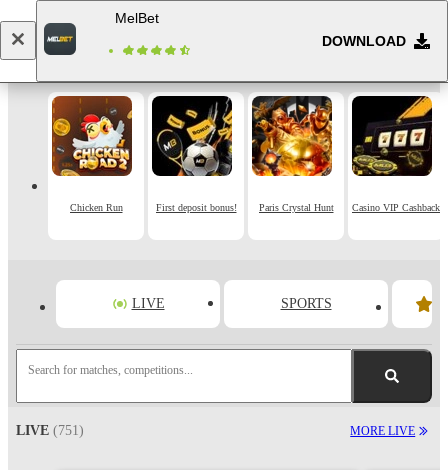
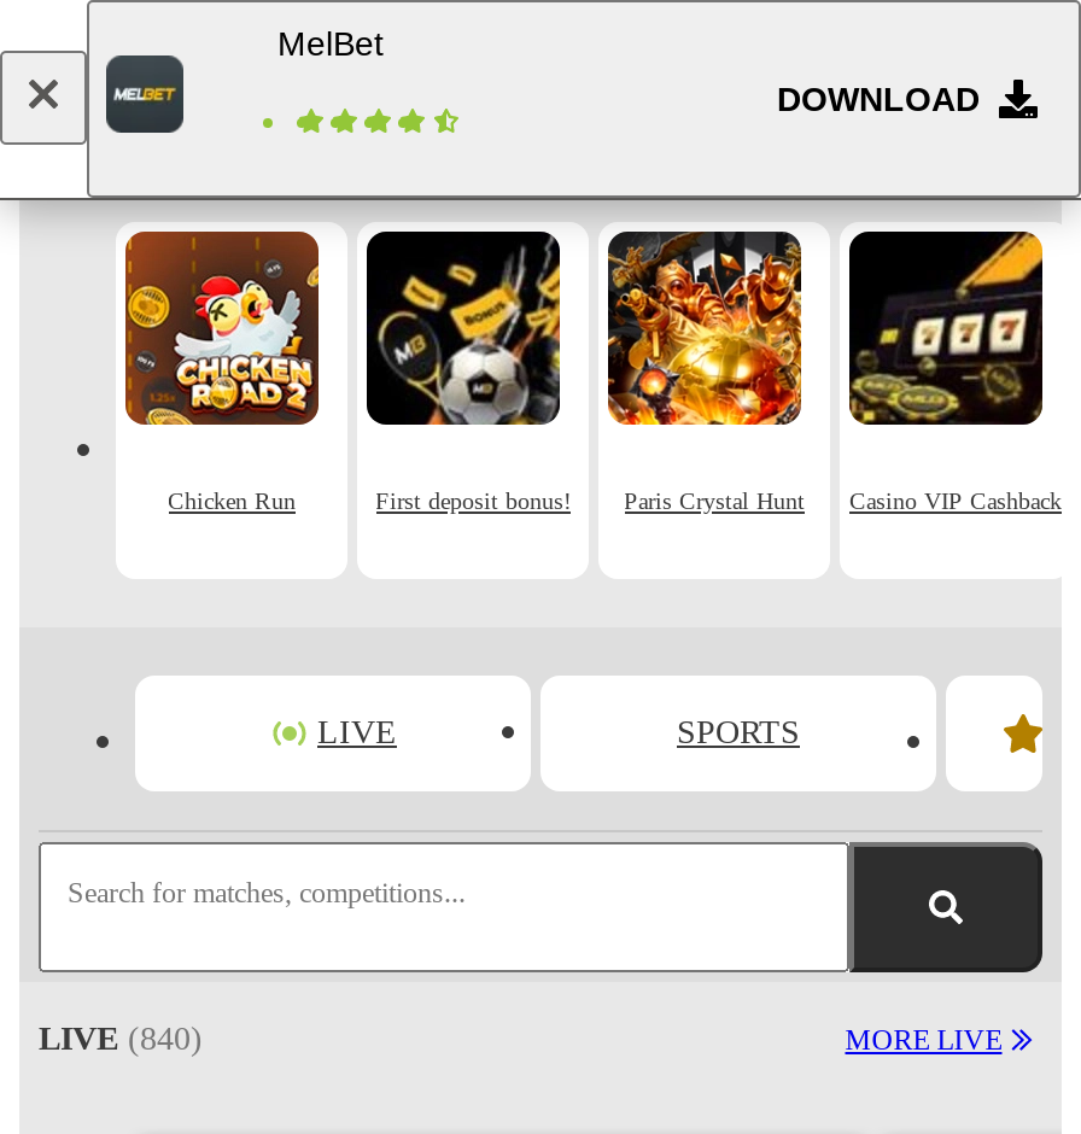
- LIVE (751)
+ LIVE (840)
